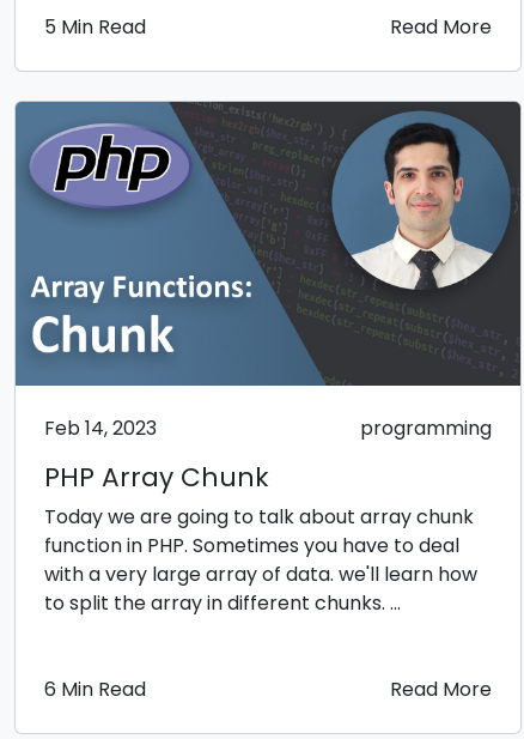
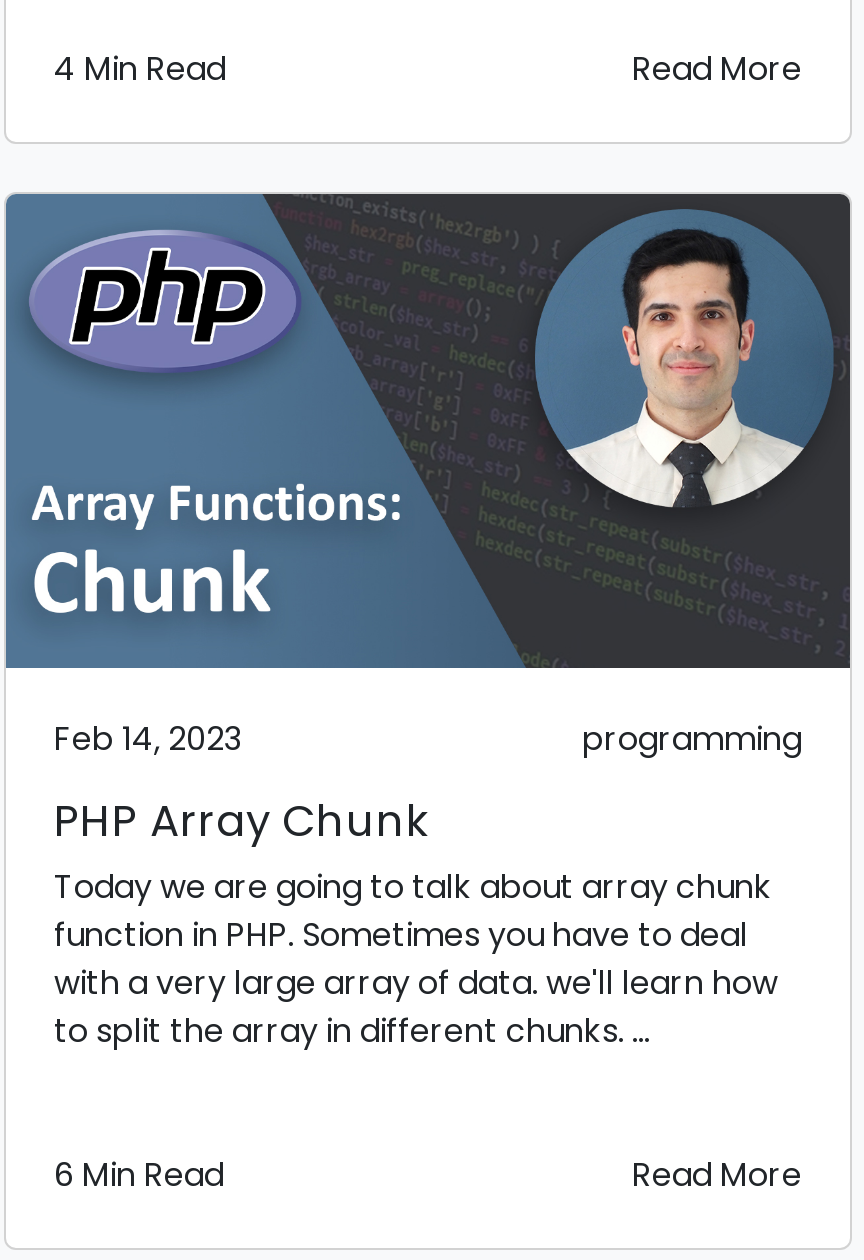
- 5 Min Read
+ 4 Min Read
